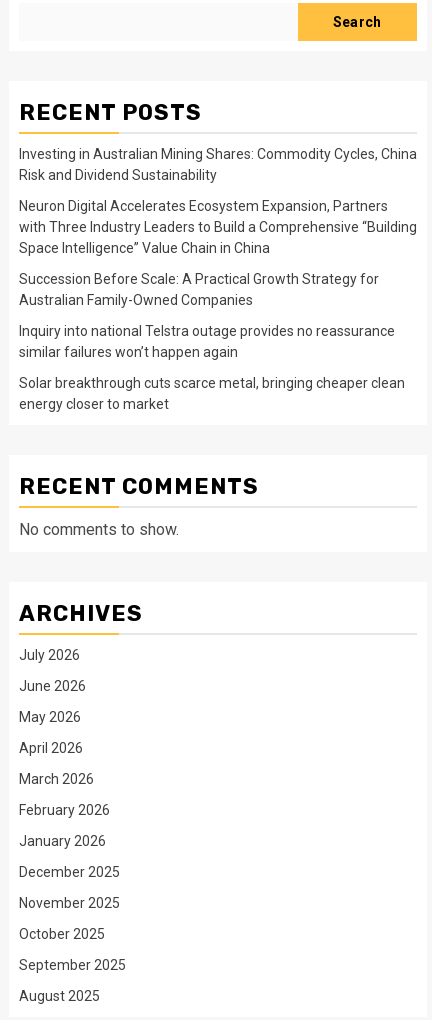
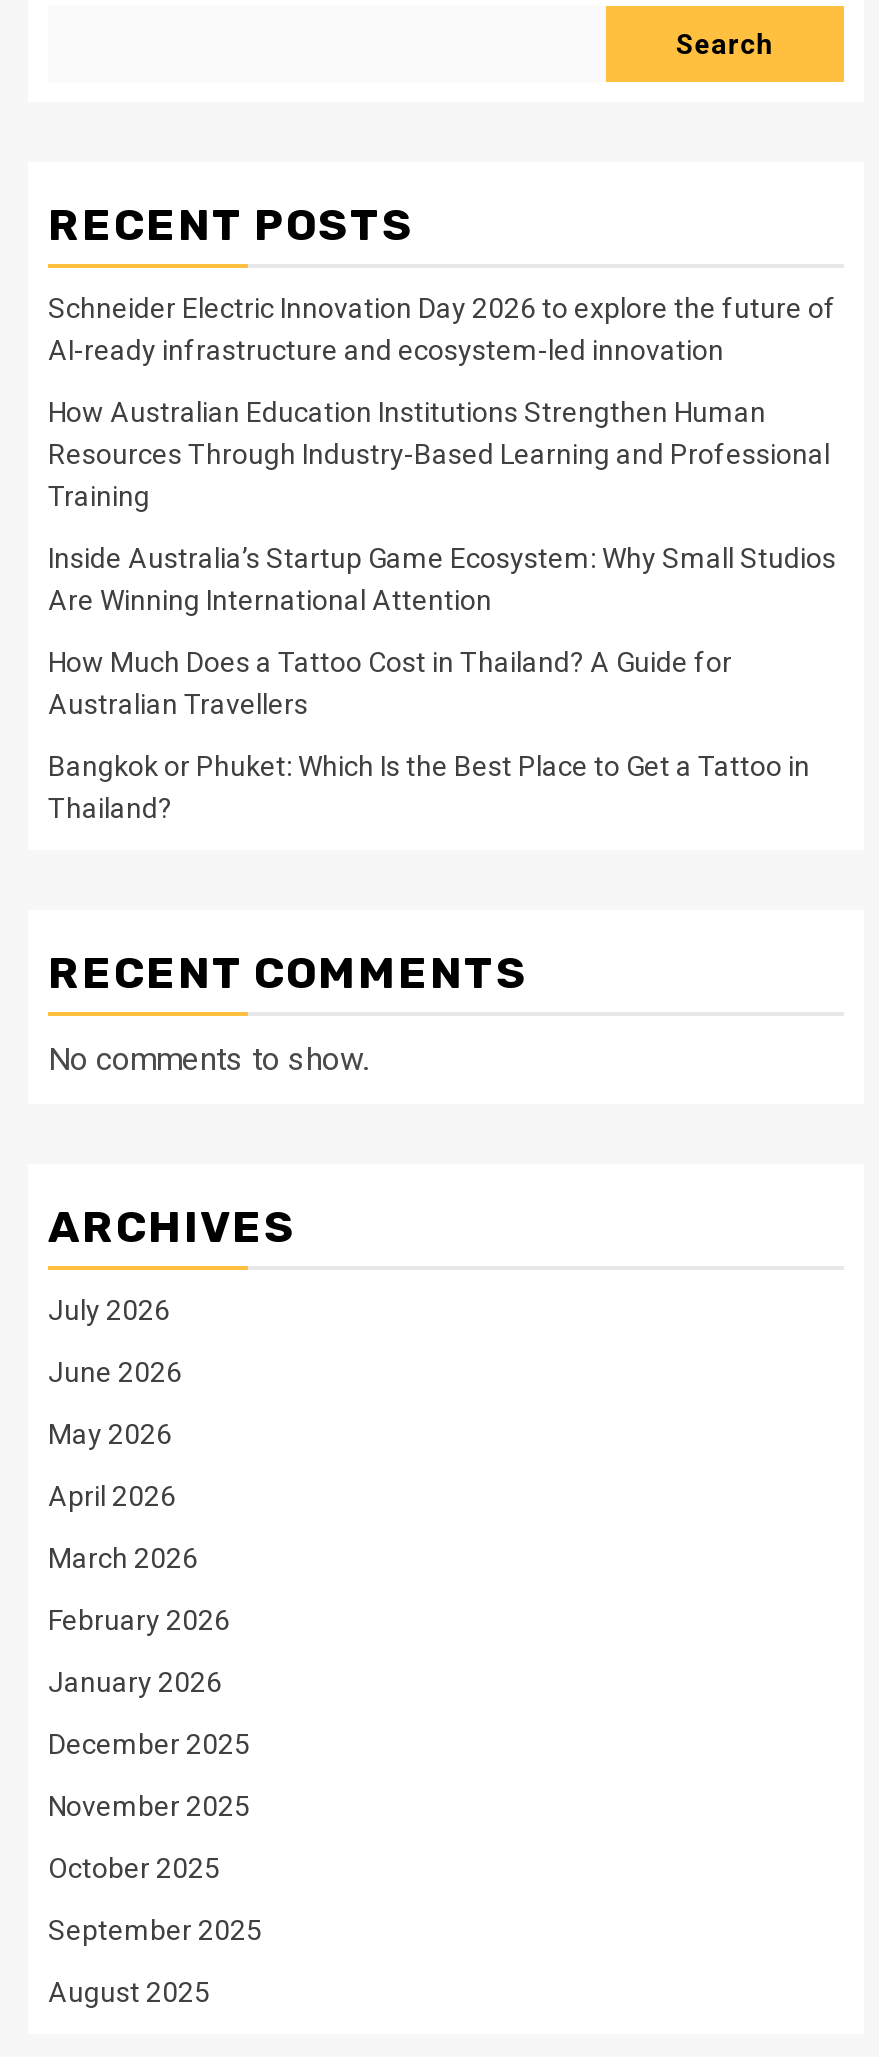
- Investing in Australian Mining Shares: Commodity Cycles, China
- Risk and Dividend Sustainability
+ Schneider Electric Innovation Day 2026 to explore the future of
+ AI-ready infrastructure and ecosystem-led innovation

- Neuron Digital Accelerates Ecosystem Expansion, Partners
- with Three Industry Leaders to Build a Comprehensive “Building
- Space Intelligence” Value Chain in China
+ How Australian Education Institutions Strengthen Human
+ Resources Through Industry-Based Learning and Professional
+ Training

- Succession Before Scale: A Practical Growth Strategy for
- Australian Family-Owned Companies
+ Inside Australia’s Startup Game Ecosystem: Why Small Studios
+ Are Winning International Attention

- Inquiry into national Telstra outage provides no reassurance
- similar failures won’t happen again
+ How Much Does a Tattoo Cost in Thailand? A Guide for
+ Australian Travellers

- Solar breakthrough cuts scarce metal, bringing cheaper clean
- energy closer to market
+ Bangkok or Phuket: Which Is the Best Place to Get a Tattoo in
+ Thailand?
